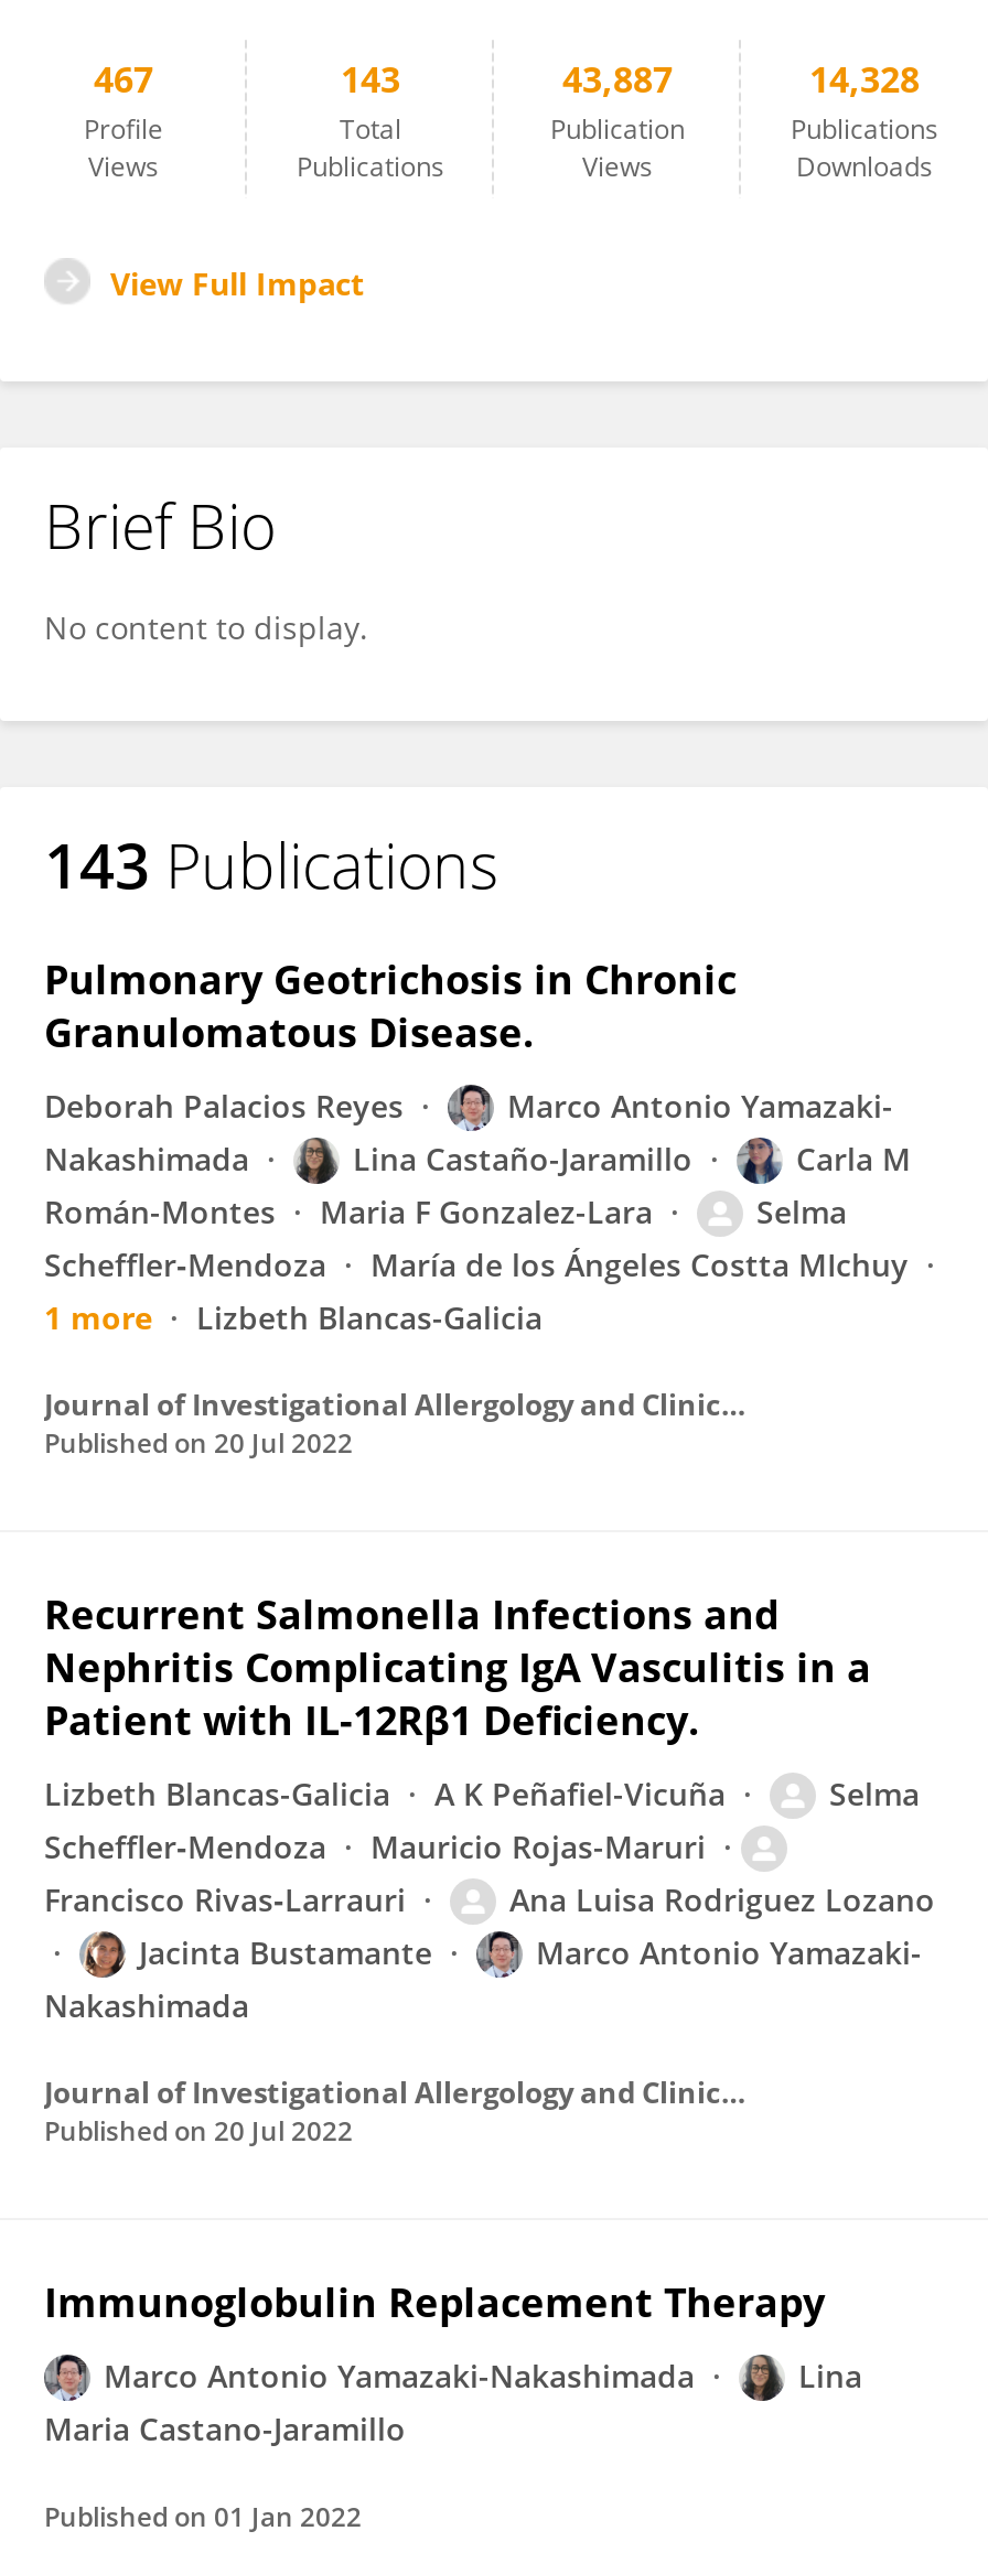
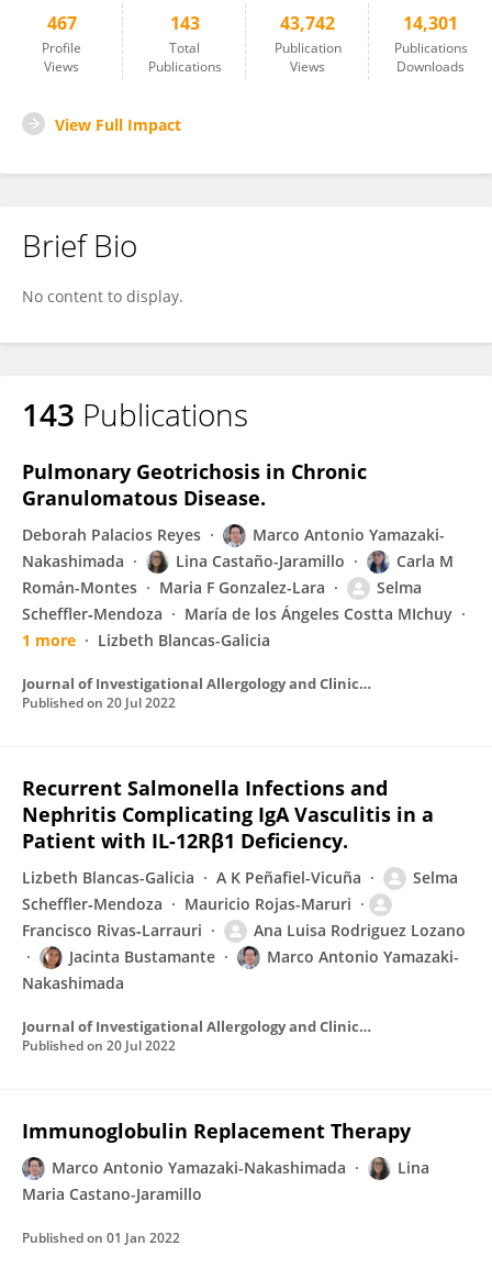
- 43,887
+ 43,742

- 14,328
+ 14,301
